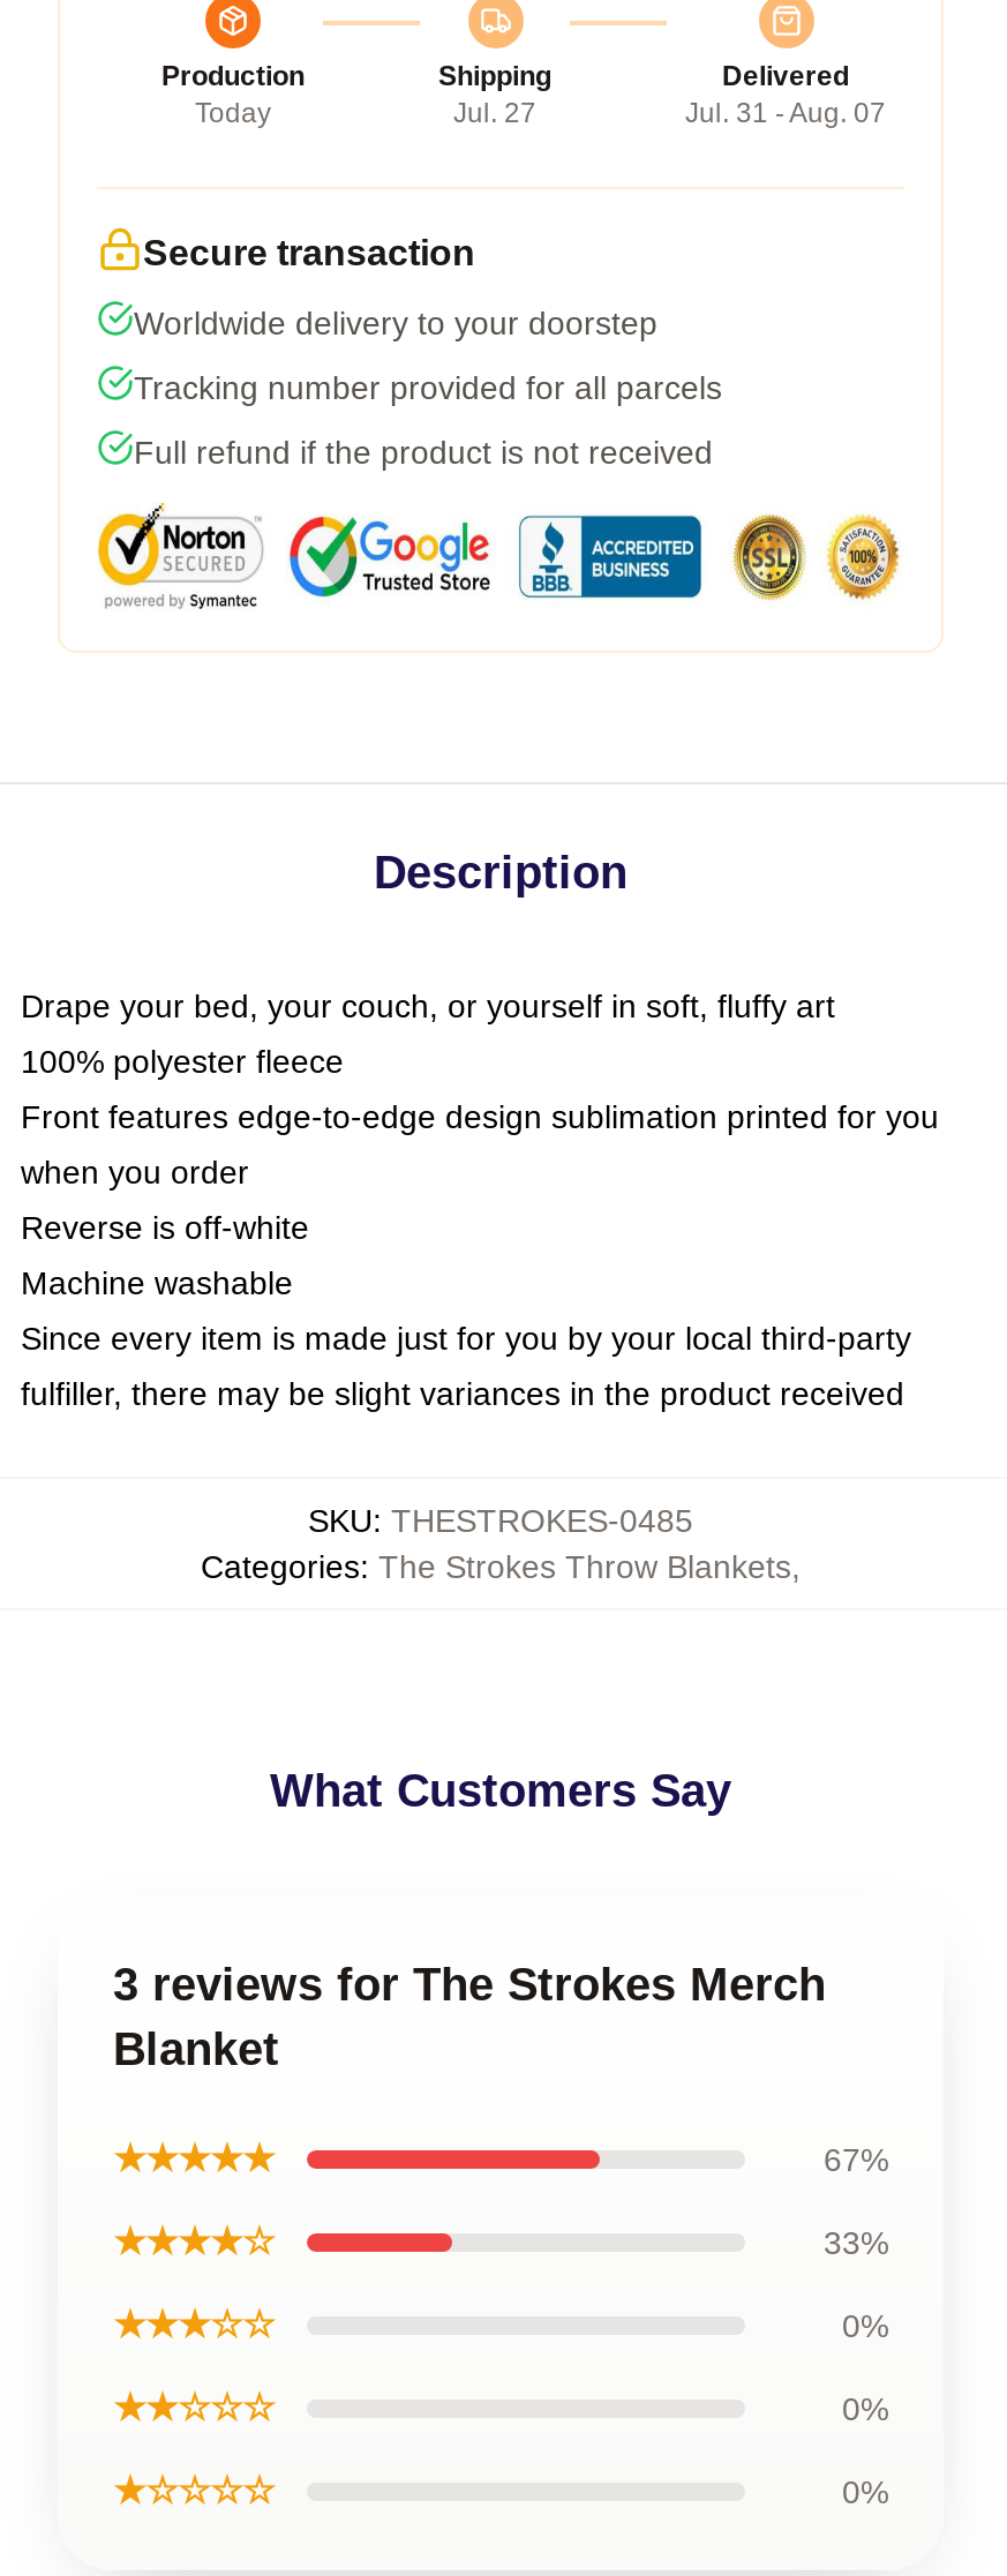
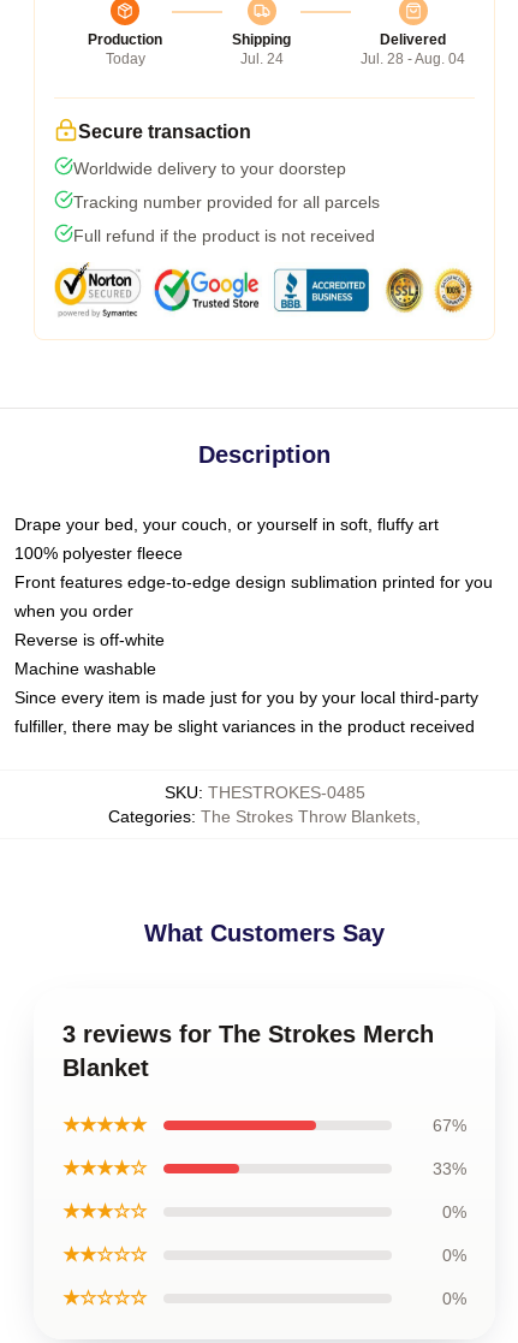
- Jul. 27
+ Jul. 24

- Jul. 31 - Aug. 07
+ Jul. 28 - Aug. 04
